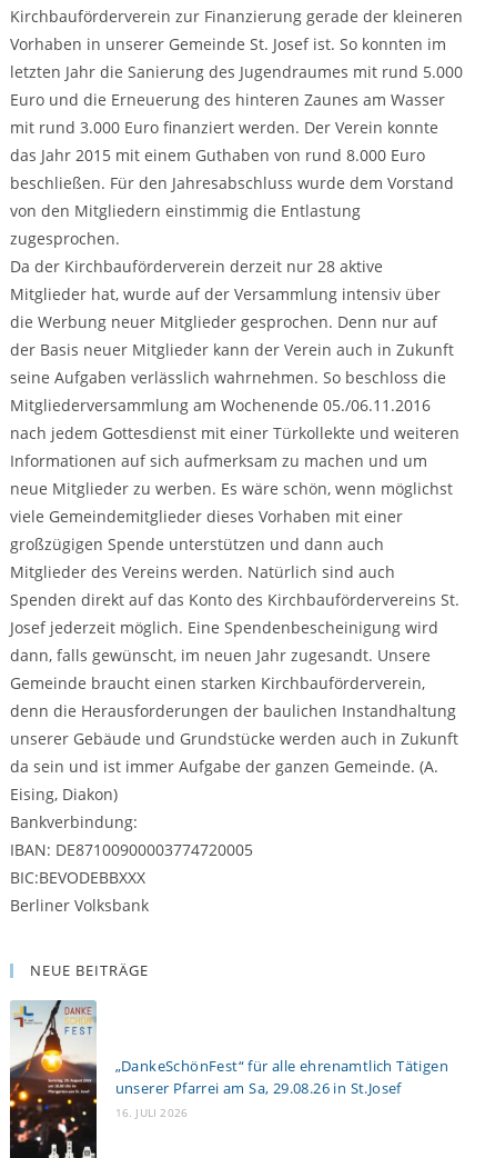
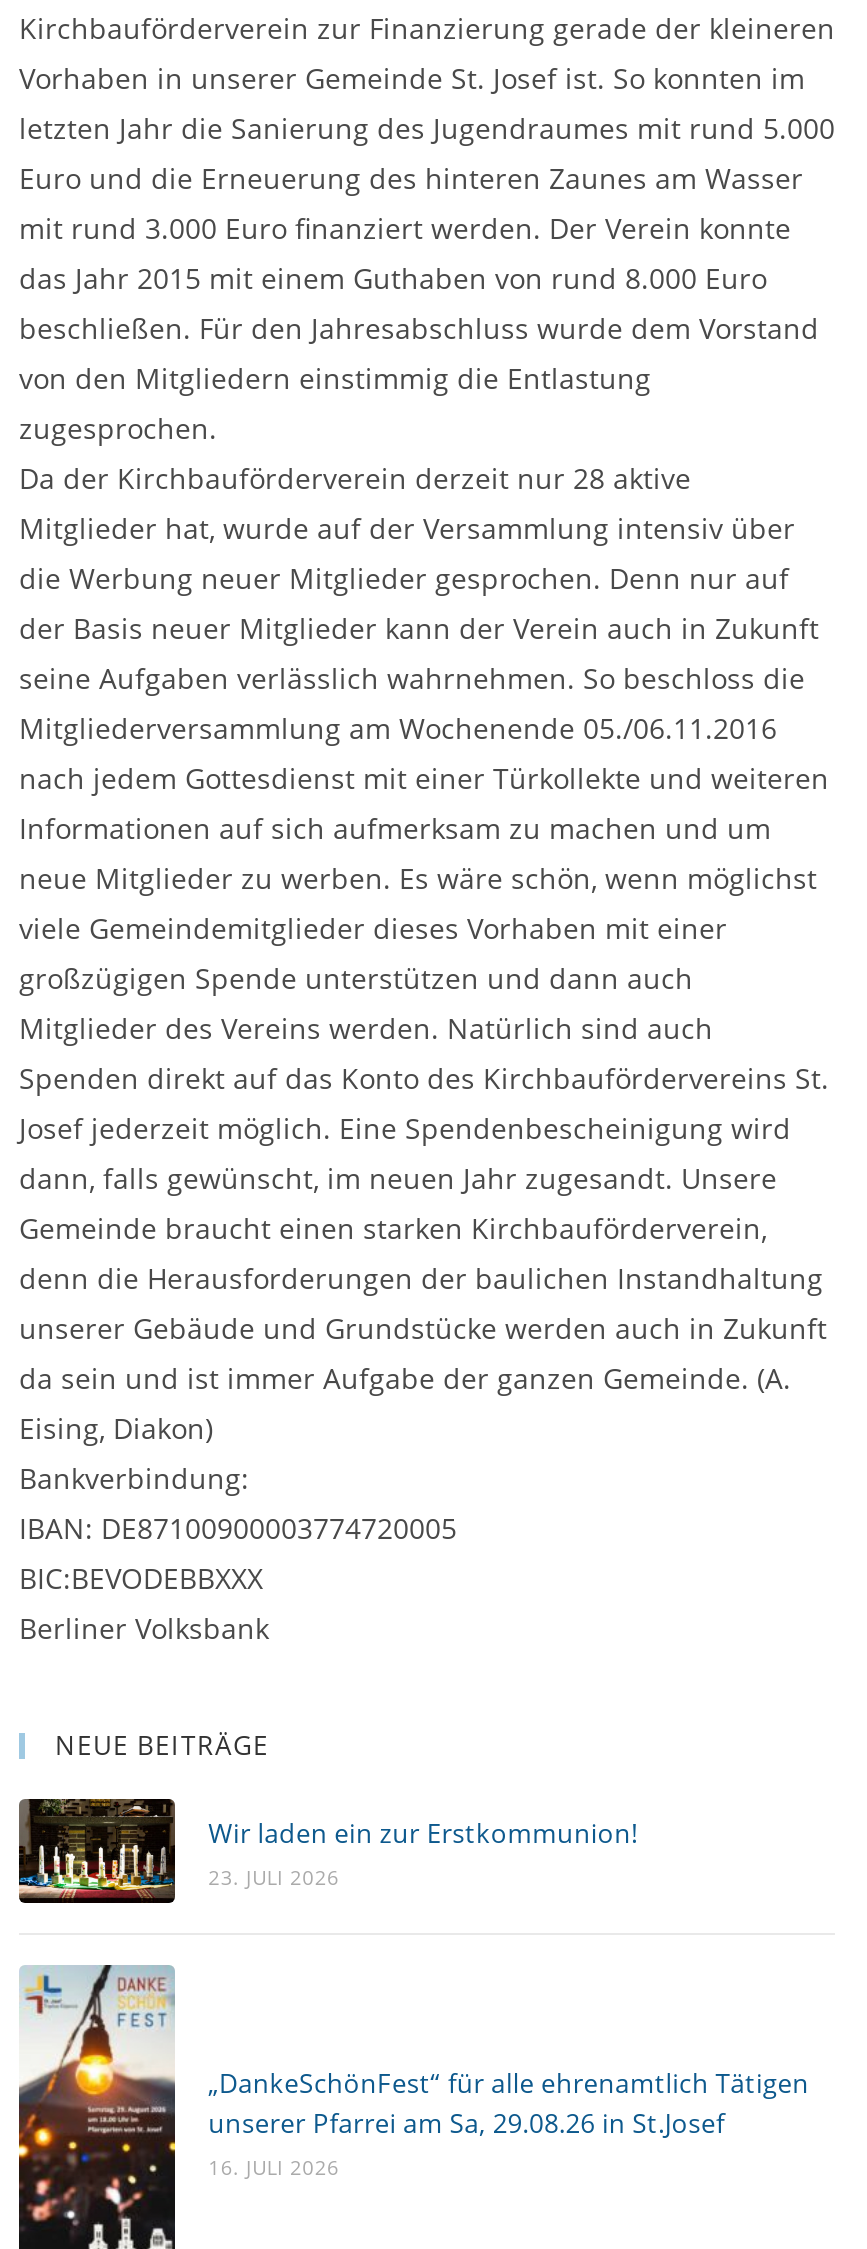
+ [image]
+ Wir laden ein zur Erstkommunion!
+ 23. JULI 2026
